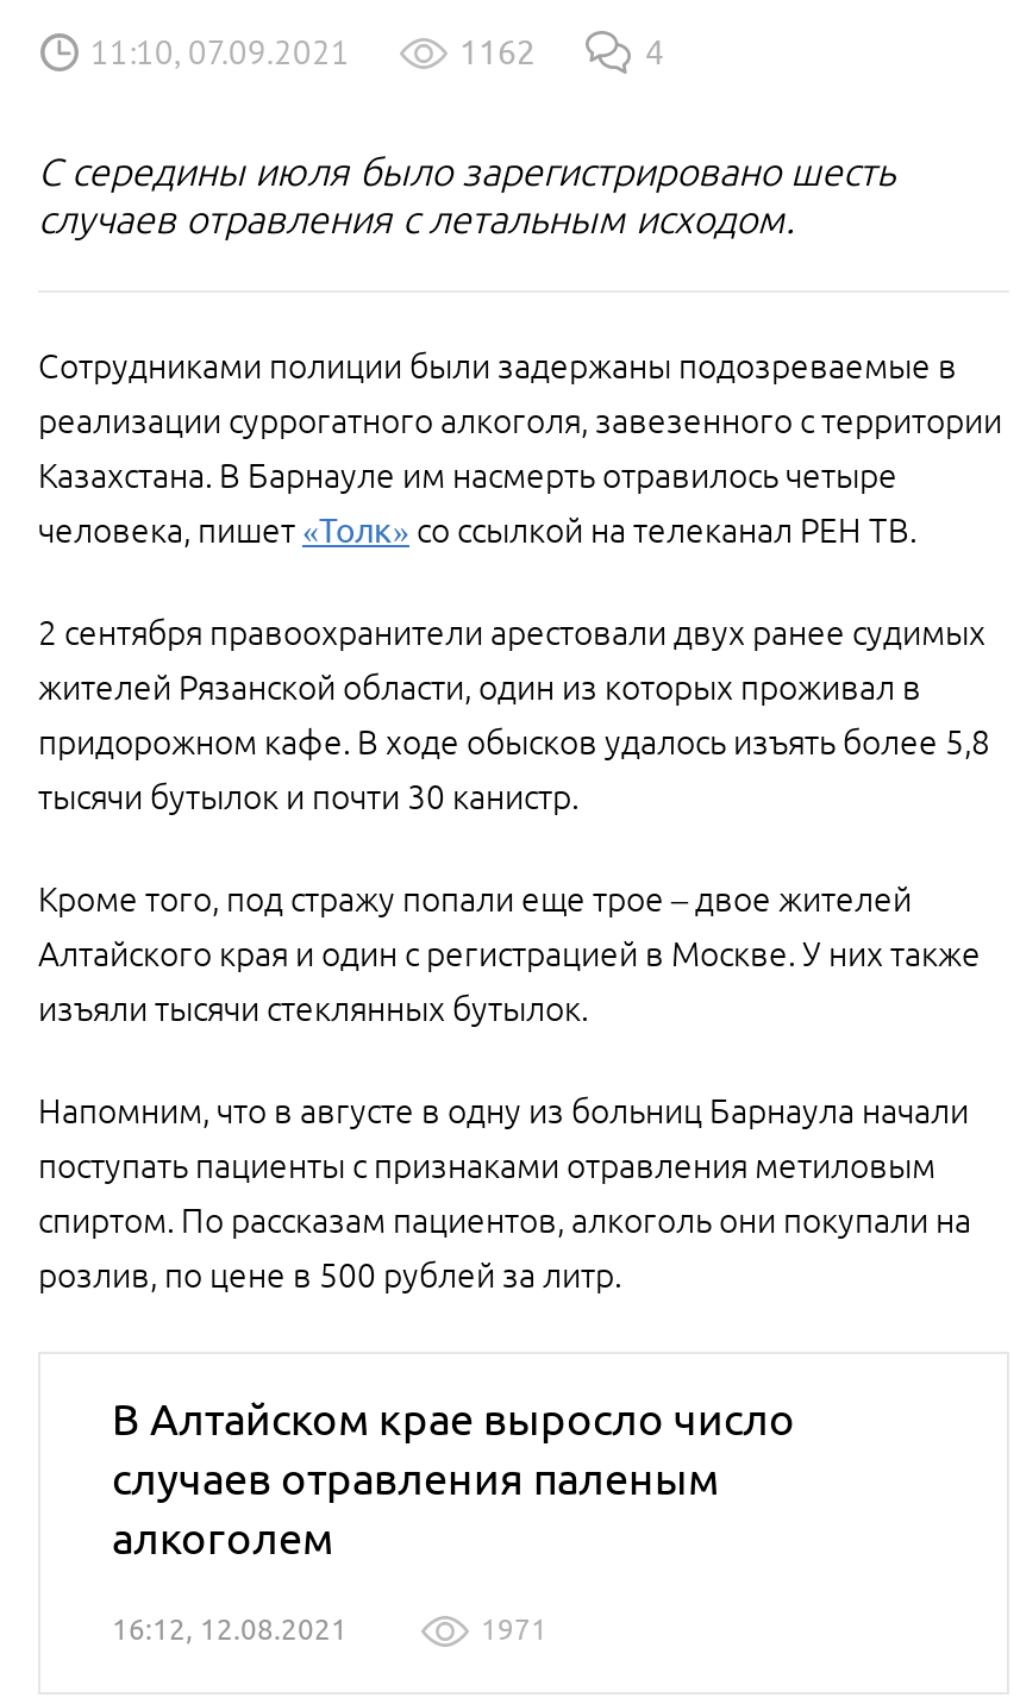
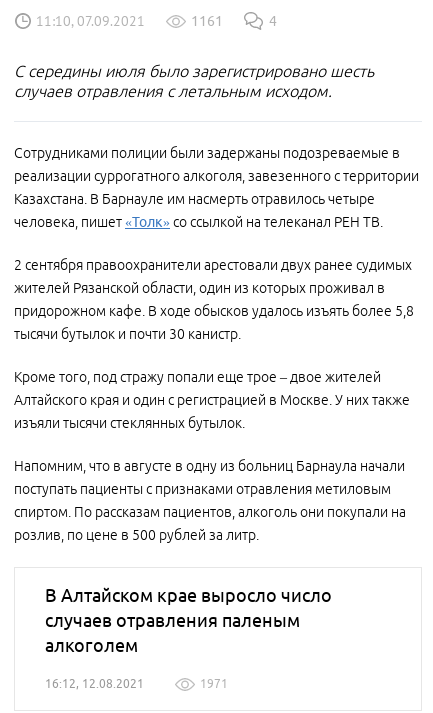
- 1162
+ 1161
